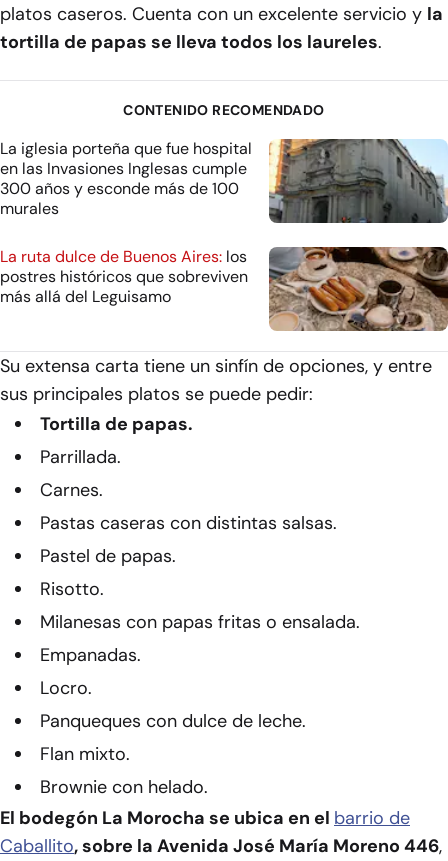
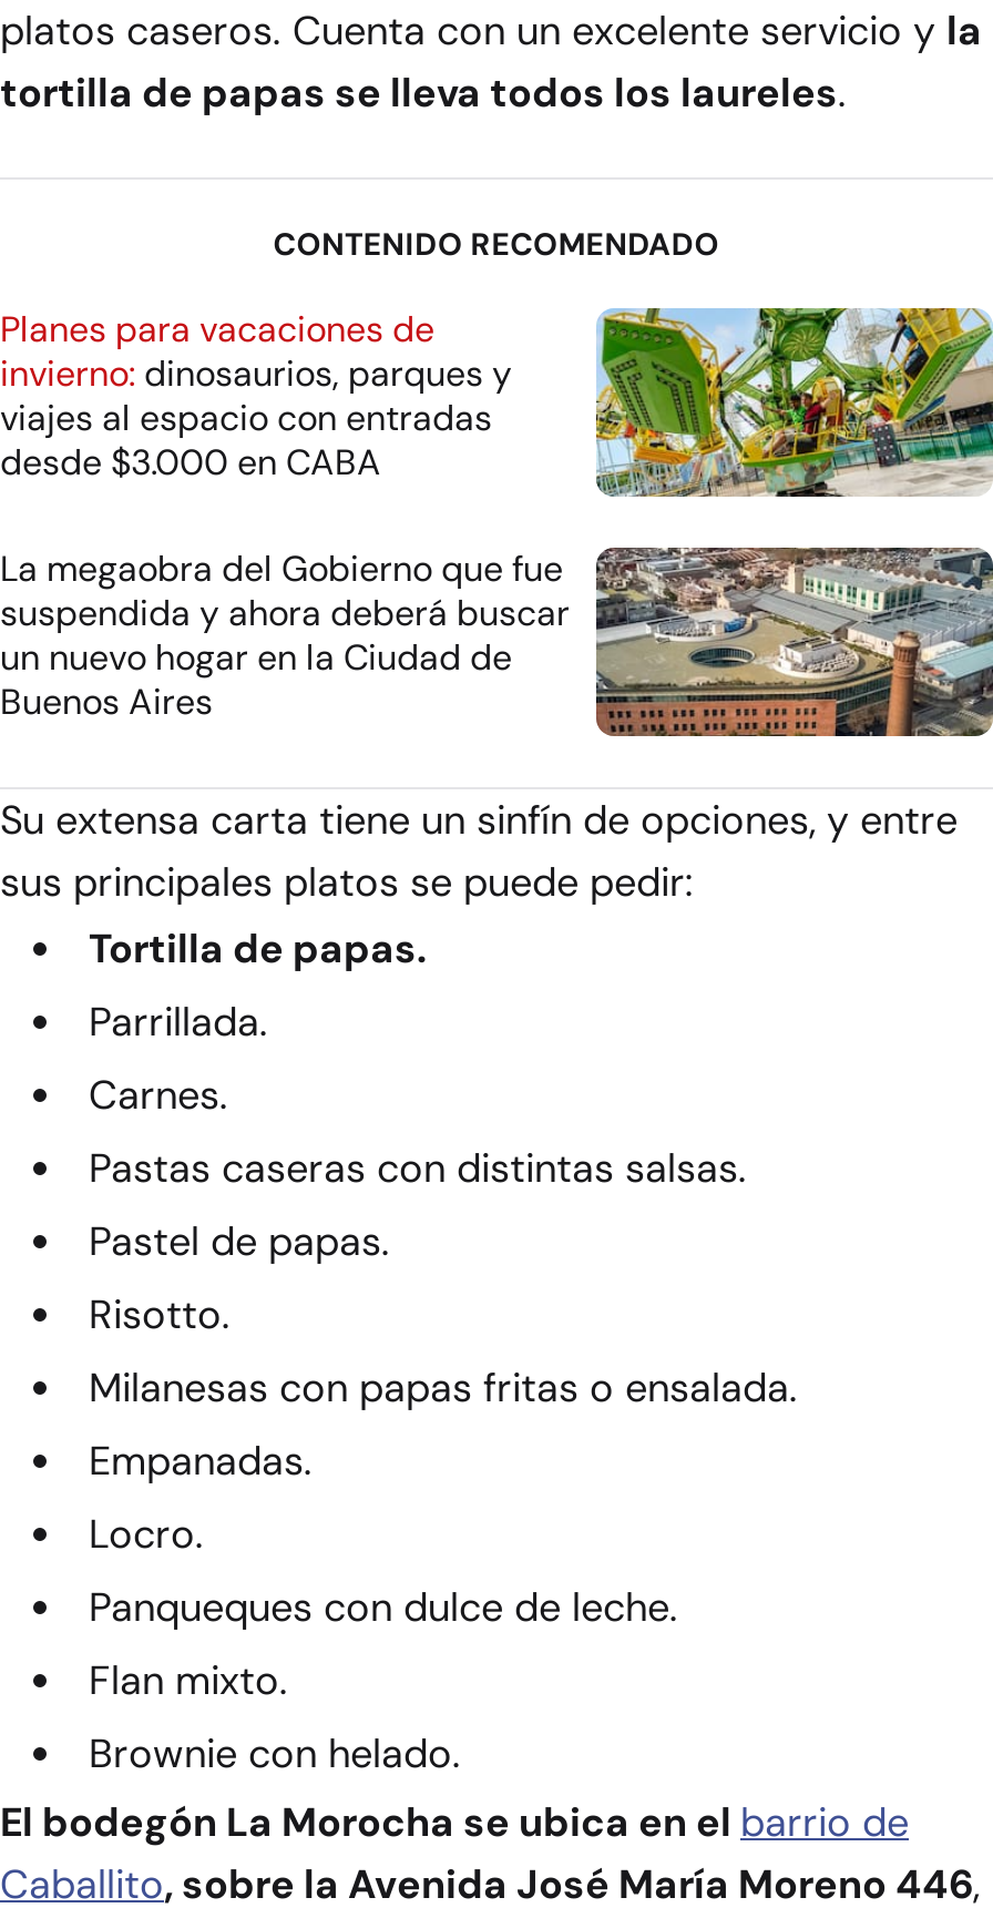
- [image]
- La iglesia porteña que fue hospital
- en las Invasiones Inglesas cumple
- 300 años y esconde más de 100
- murales
+ [image]
+ Planes para vacaciones de
+ invierno: dinosaurios, parques y
+ viajes al espacio con entradas
+ desde $3.000 en CABA

- [image]
- La ruta dulce de Buenos Aires: los
- postres históricos que sobreviven
- más allá del Leguisamo
+ [image]
+ La megaobra del Gobierno que fue
+ suspendida y ahora deberá buscar
+ un nuevo hogar en la Ciudad de
+ Buenos Aires
